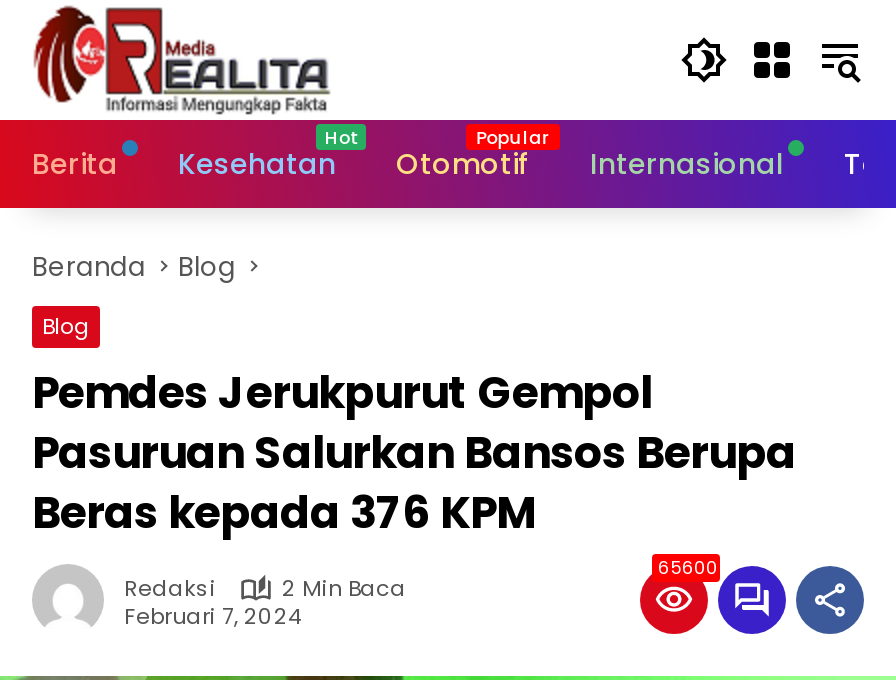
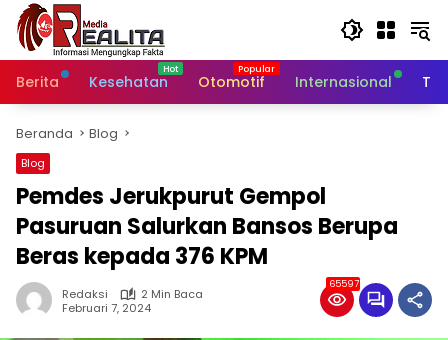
- 65600
+ 65597
